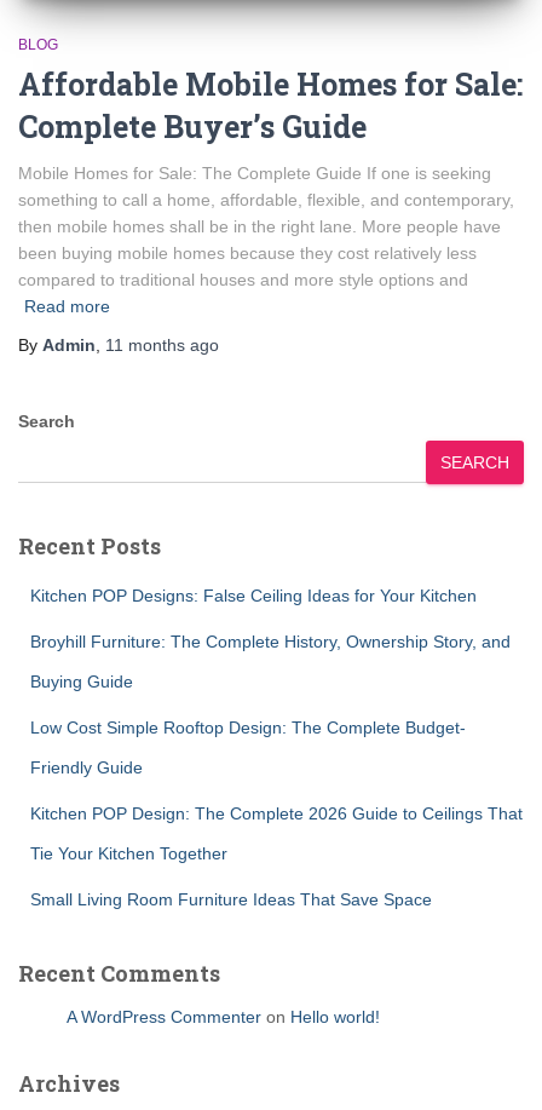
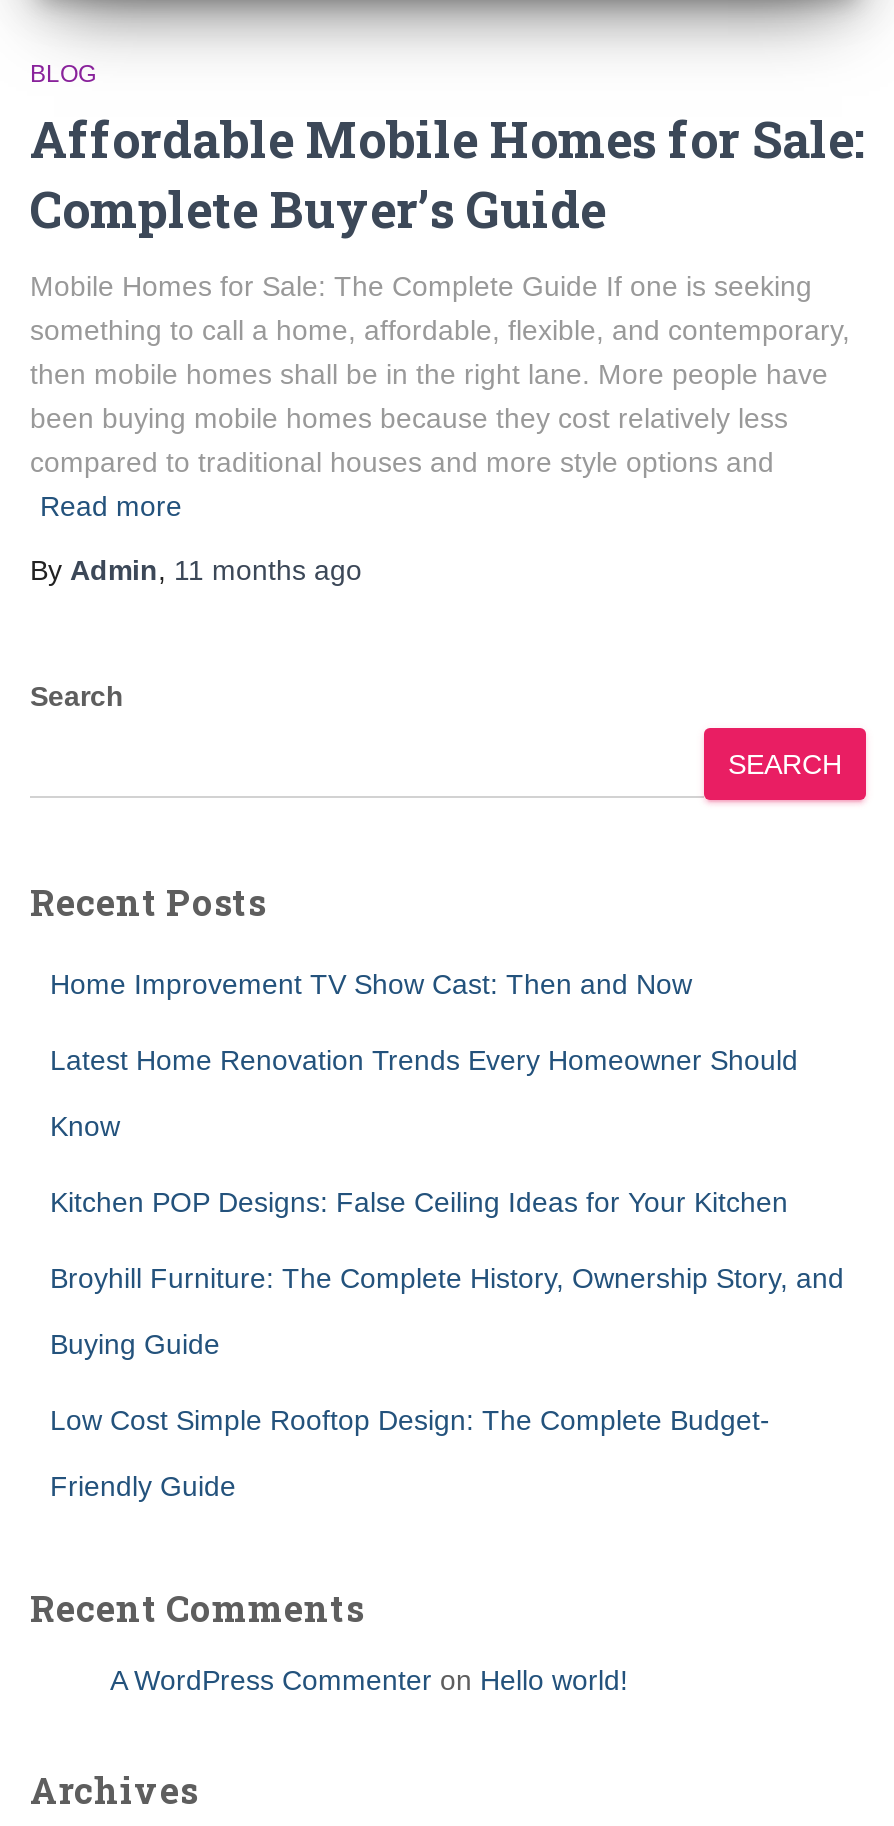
+ Home Improvement TV Show Cast: Then and Now
+ Latest Home Renovation Trends Every Homeowner Should
+ Know

moved down: Kitchen POP Designs: False Ceiling Ideas for Your Kitchen | Broyhill Furniture: The Complete History, Ownership Story, and | Buying Guide | Low Cost Simple Rooftop Design: The Complete Budget- | Friendly Guide

- Kitchen POP Design: The Complete 2026 Guide to Ceilings That
- Tie Your Kitchen Together
- Small Living Room Furniture Ideas That Save Space
